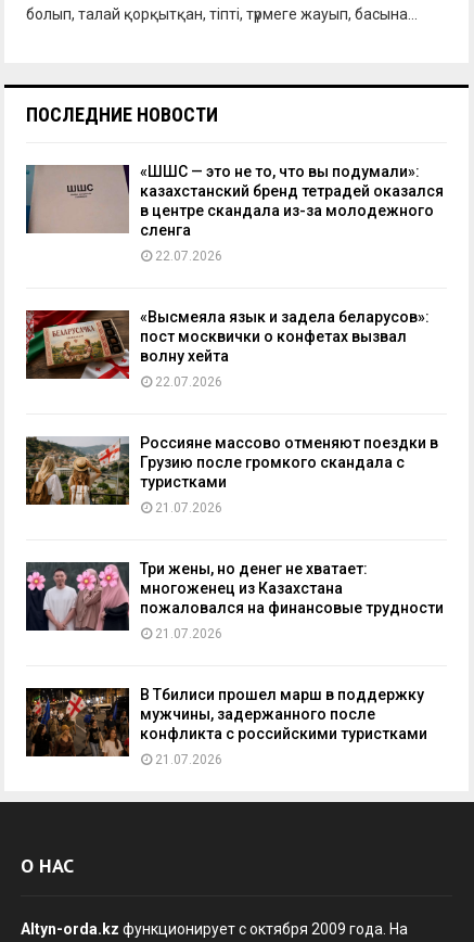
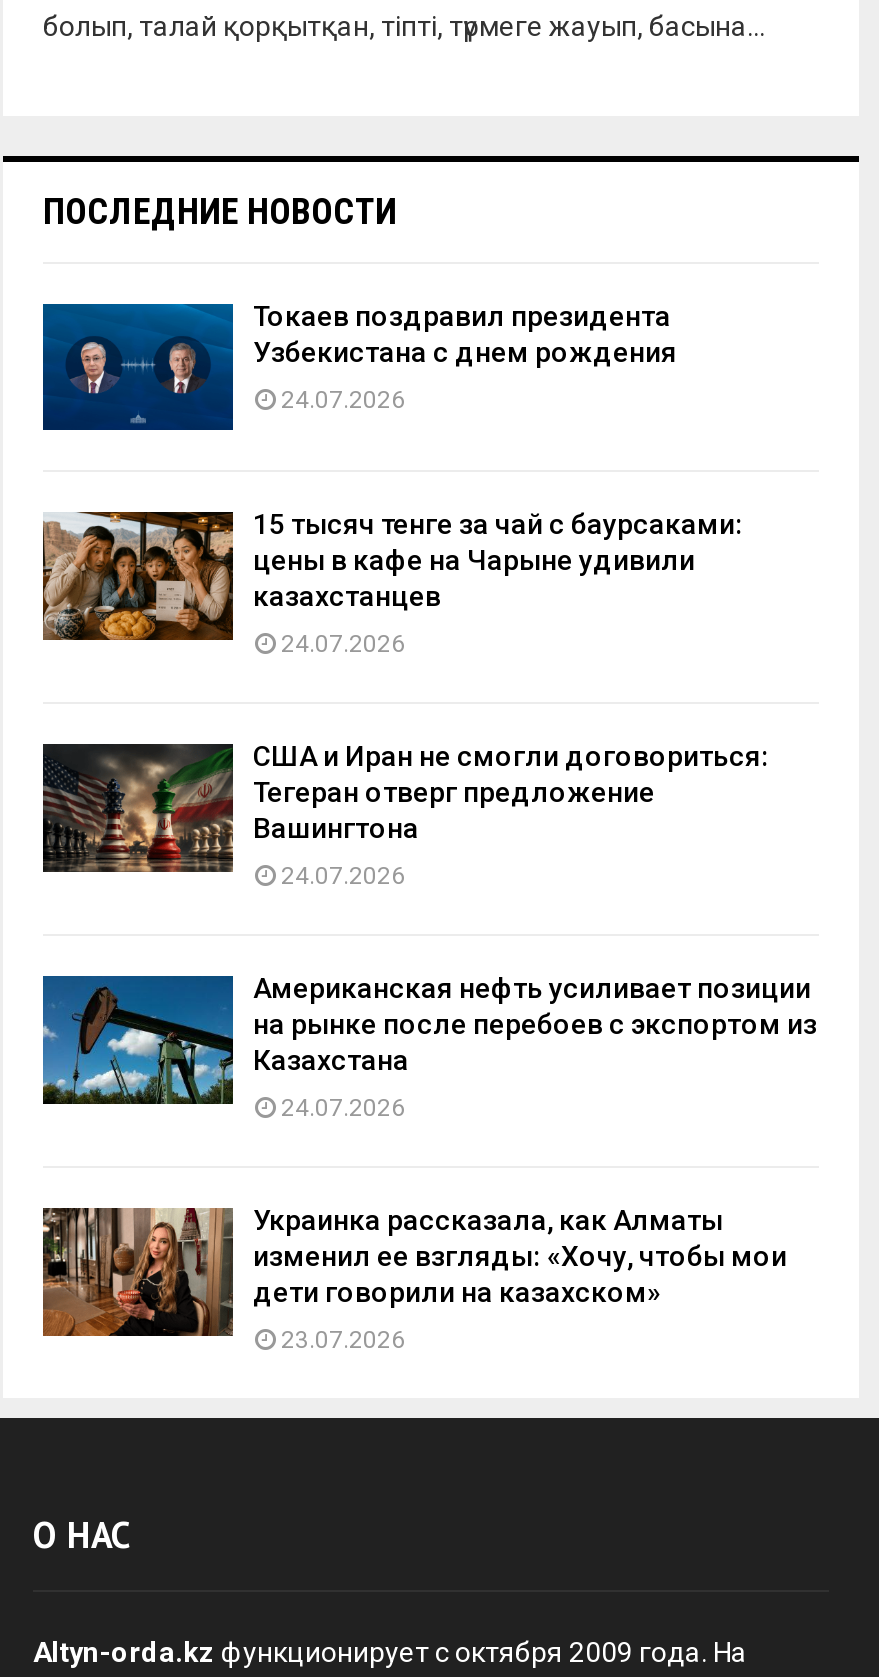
- [image]
- «ШШС — это не то, что вы подумали»:
- казахстанский бренд тетрадей оказался
- в центре скандала из-за молодежного
- сленга
+ [image]
+ Токаев поздравил президента
+ Узбекистана с днем рождения

- 22.07.2026
+ 24.07.2026

- [image]
- «Высмеяла язык и задела беларусов»:
- пост москвички о конфетах вызвал
- волну хейта
+ [image]
+ 15 тысяч тенге за чай с баурсаками:
+ цены в кафе на Чарыне удивили
+ казахстанцев

- 22.07.2026
+ 24.07.2026

- [image]
- Россияне массово отменяют поездки в
- Грузию после громкого скандала с
- туристками
+ [image]
+ США и Иран не смогли договориться:
+ Тегеран отверг предложение
+ Вашингтона

- 21.07.2026
+ 24.07.2026

- [image]
- Три жены, но денег не хватает:
- многоженец из Казахстана
- пожаловался на финансовые трудности
+ [image]
+ Американская нефть усиливает позиции
+ на рынке после перебоев с экспортом из
+ Казахстана

- 21.07.2026
+ 24.07.2026

- [image]
- В Тбилиси прошел марш в поддержку
- мужчины, задержанного после
- конфликта с российскими туристками
+ [image]
+ Украинка рассказала, как Алматы
+ изменил ее взгляды: «Хочу, чтобы мои
+ дети говорили на казахском»

- 21.07.2026
+ 23.07.2026
